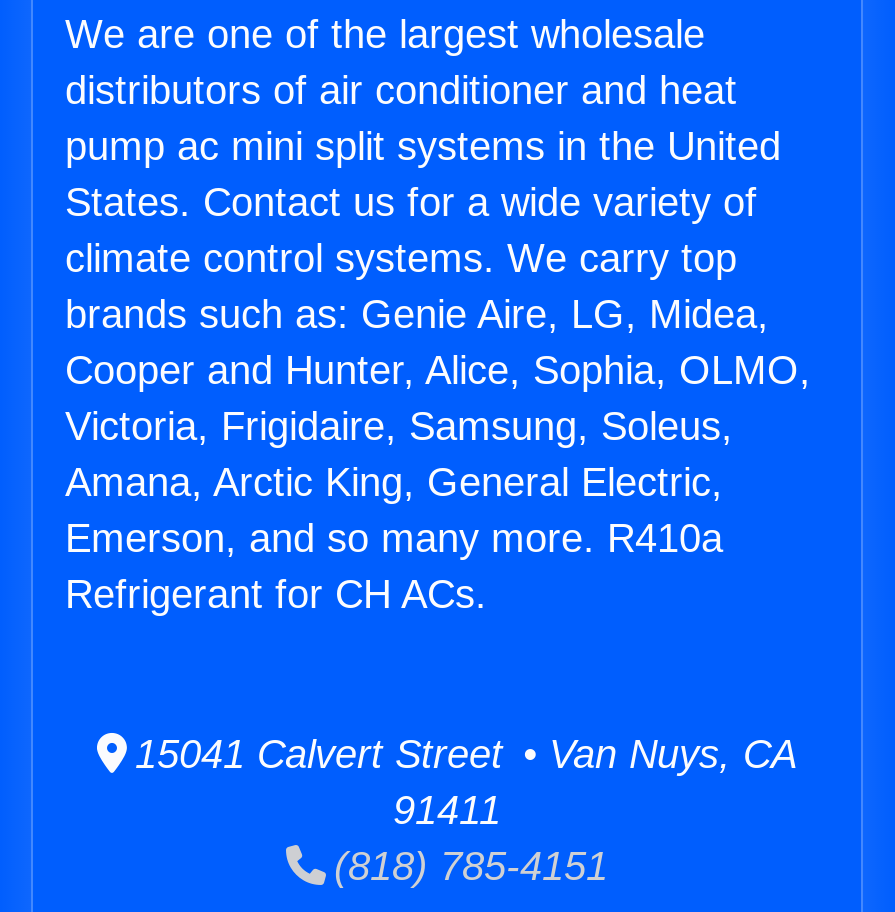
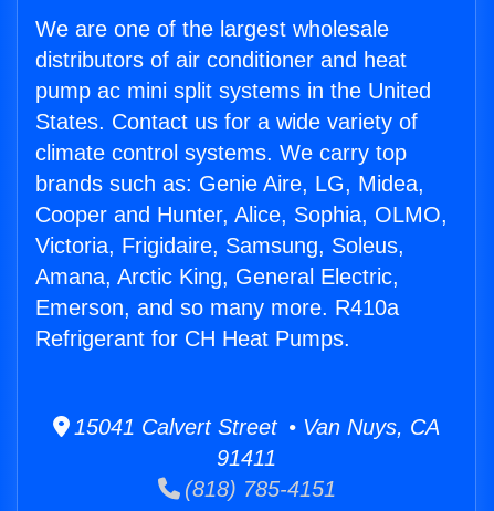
- Refrigerant for CH ACs.
+ Refrigerant for CH Heat Pumps.
